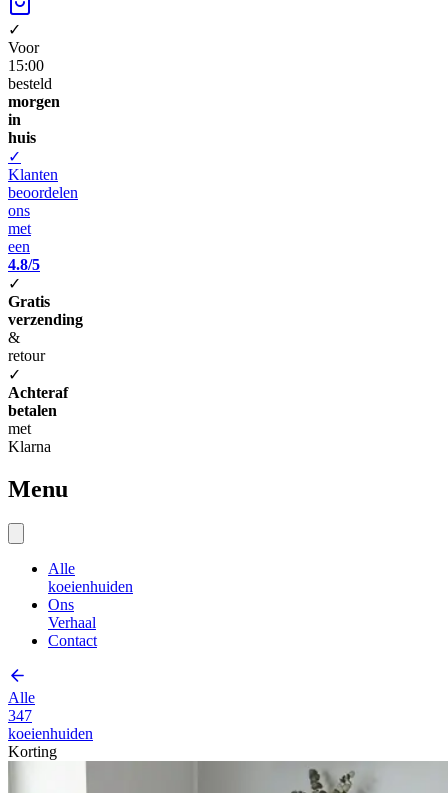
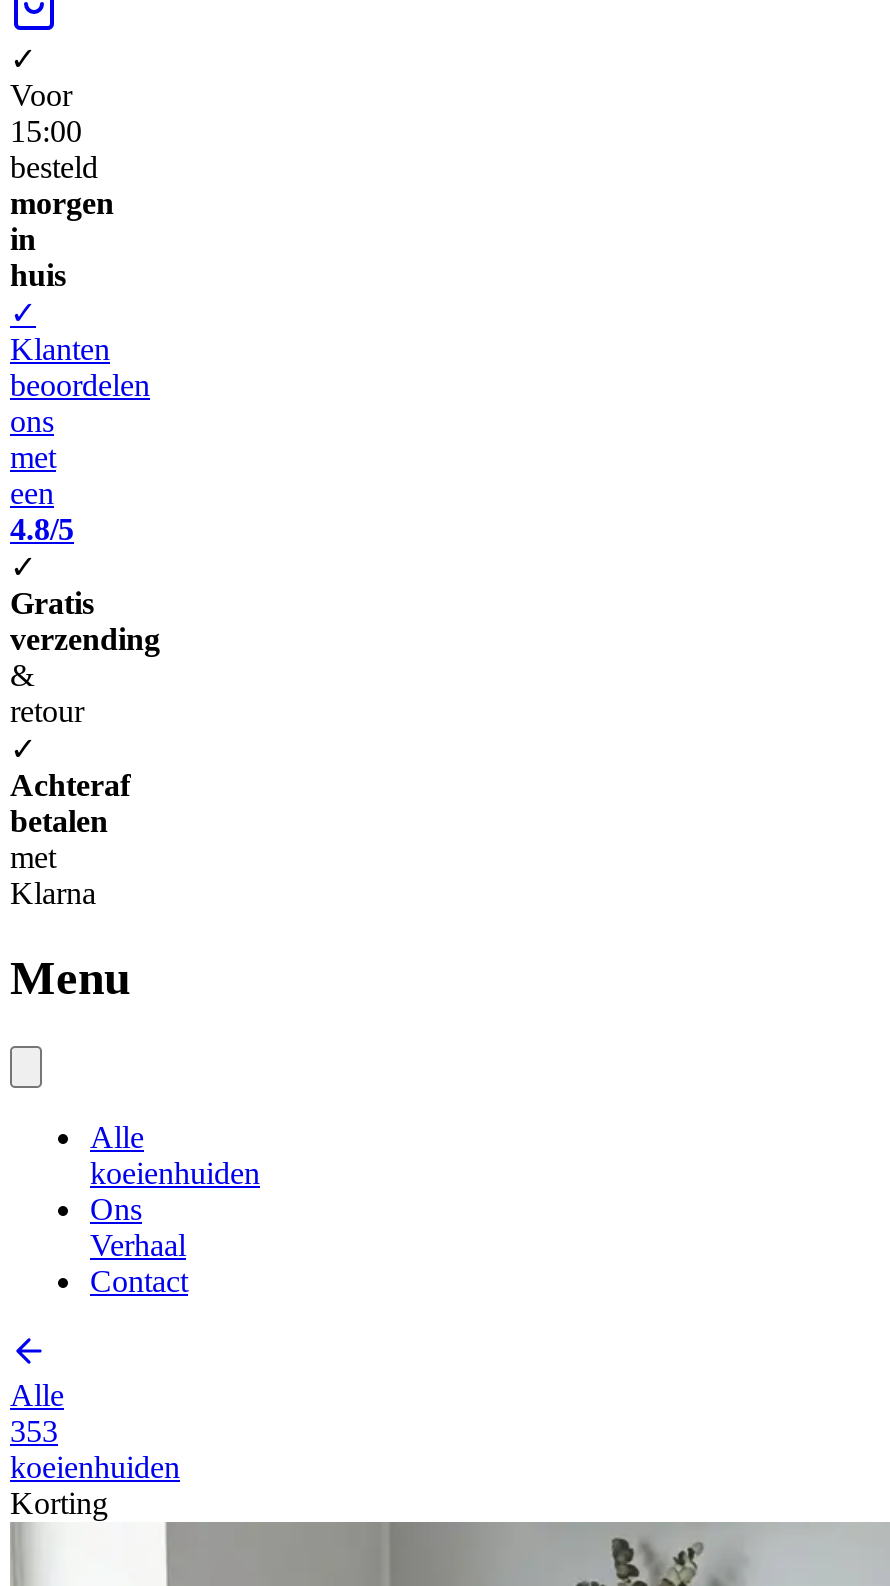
- 347
+ 353
